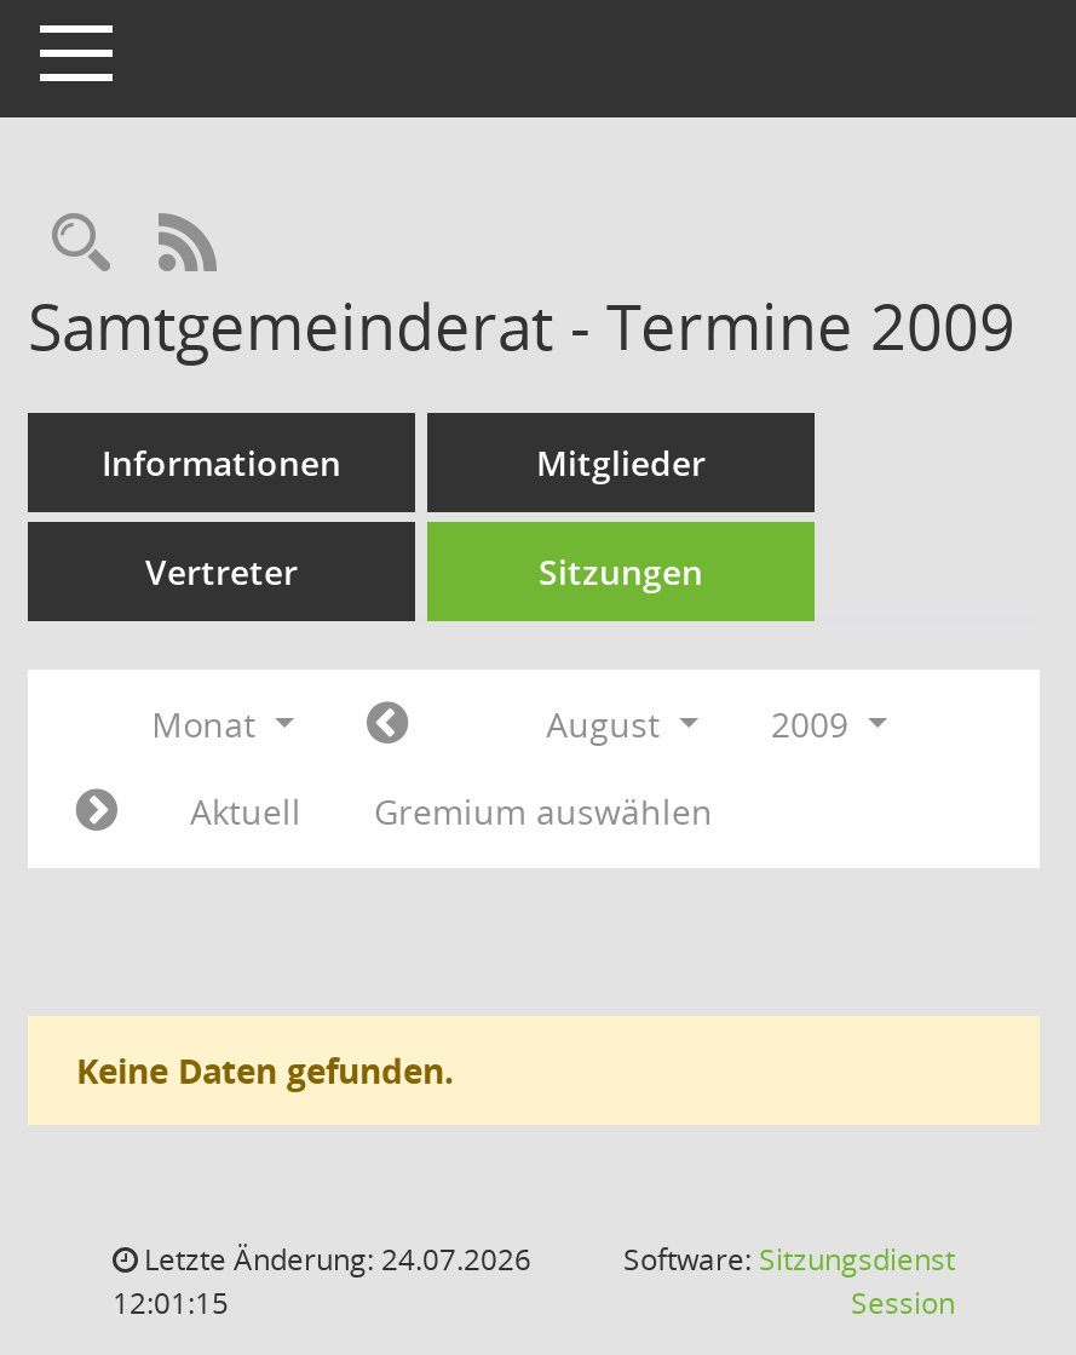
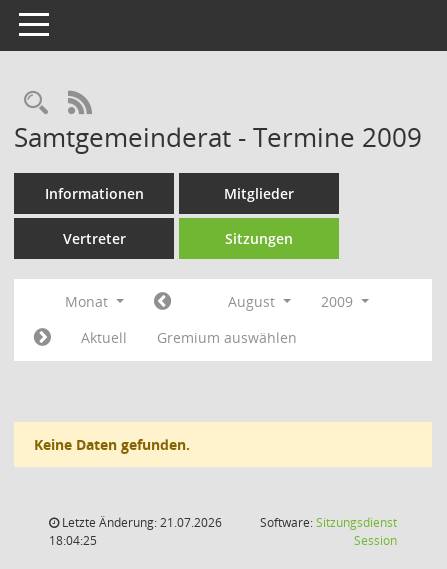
- Letzte Änderung: 24.07.2026
+ Letzte Änderung: 21.07.2026

- 12:01:15
+ 18:04:25
